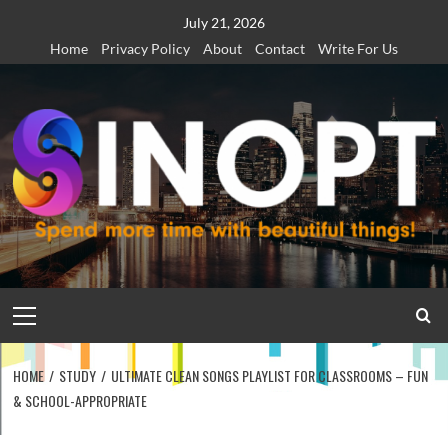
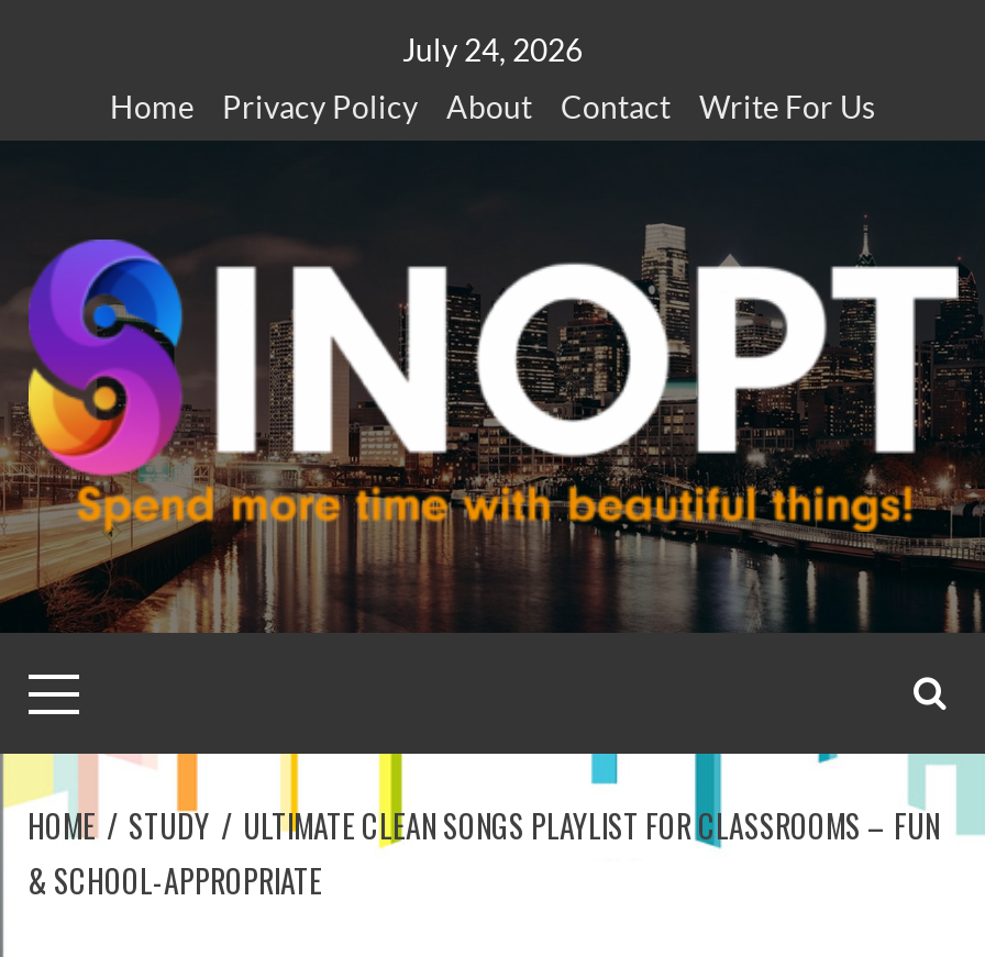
- July 21, 2026
+ July 24, 2026
